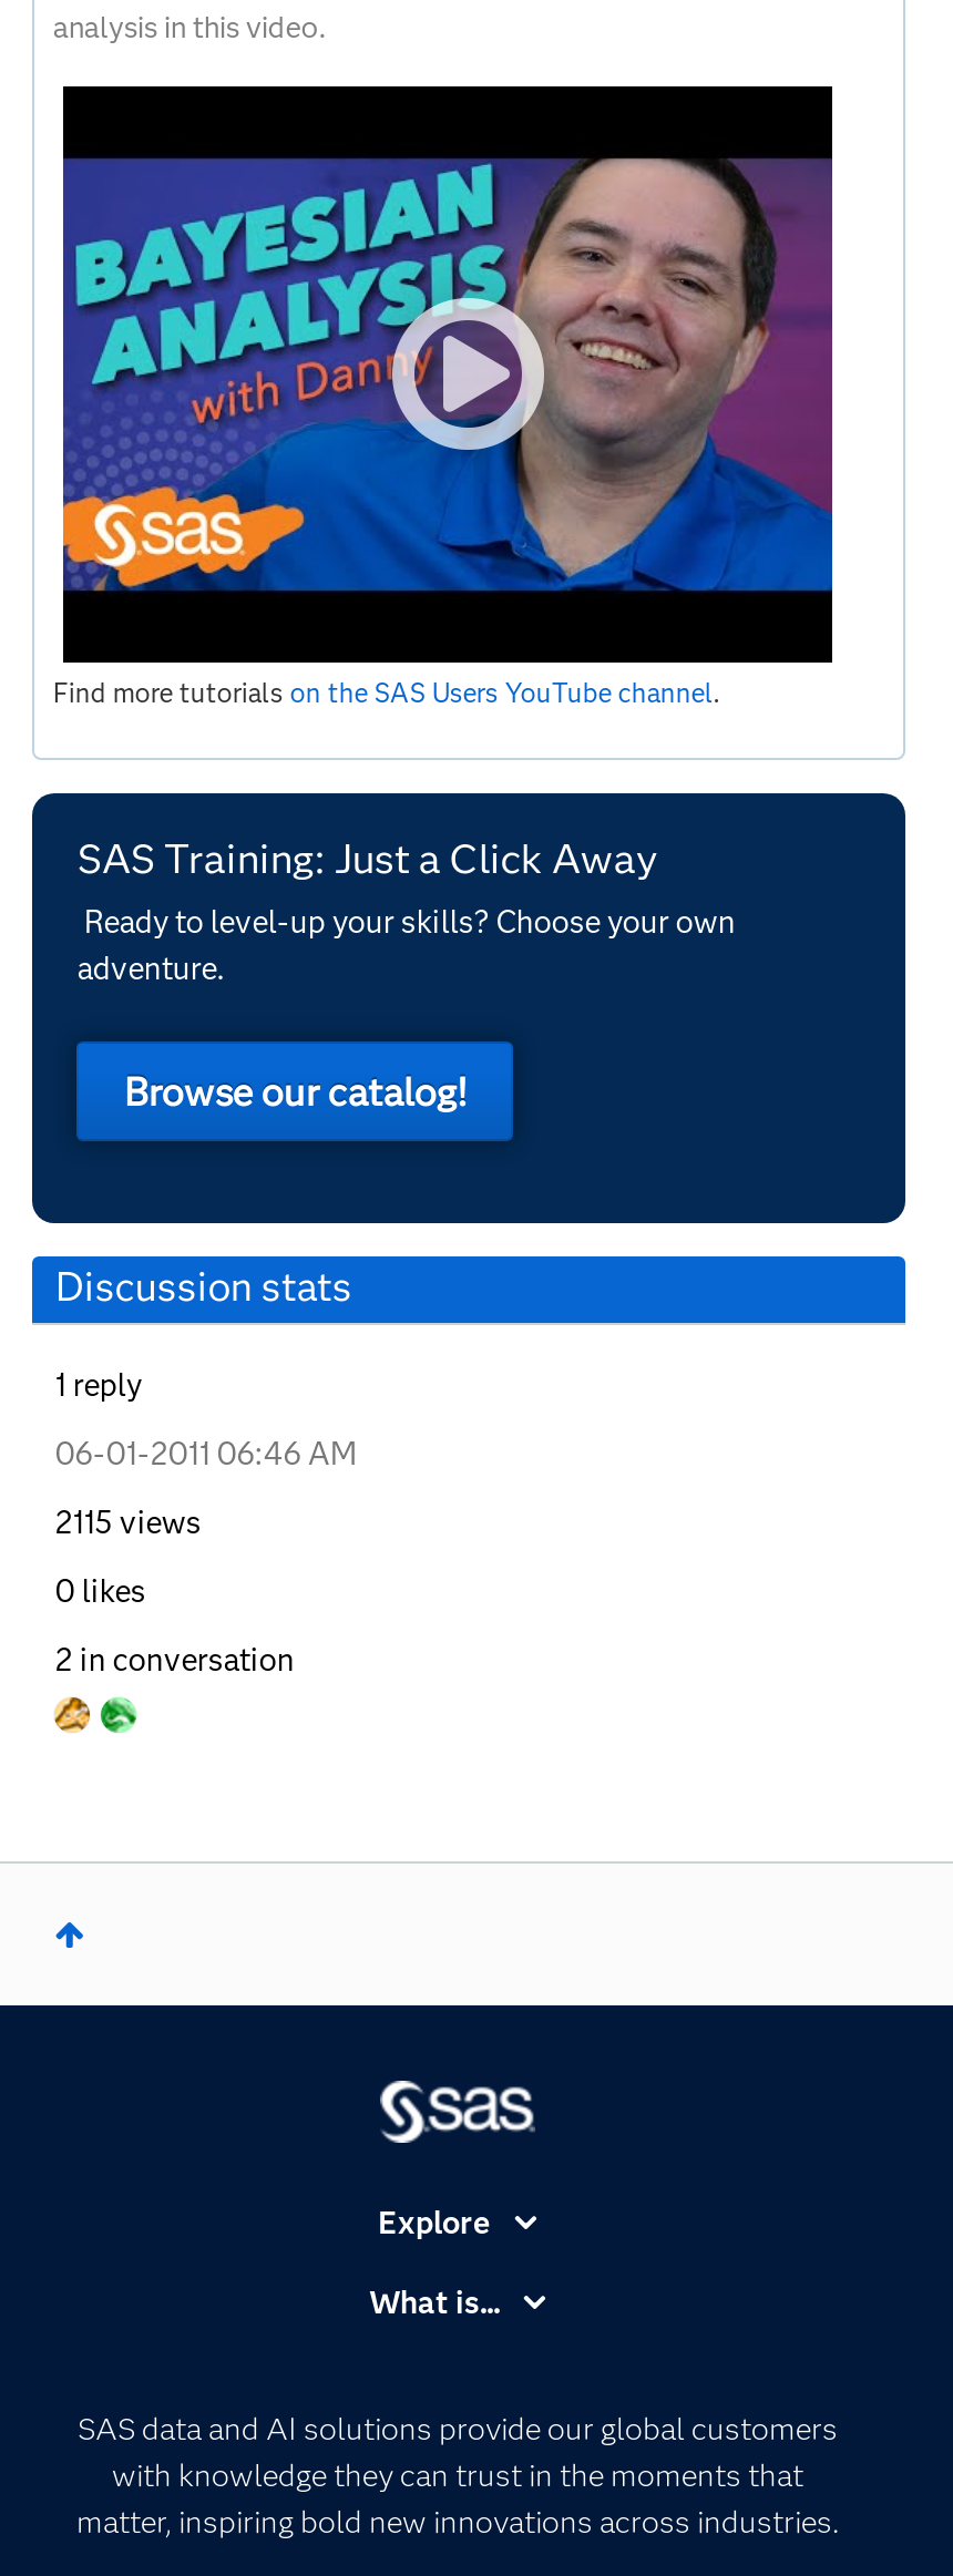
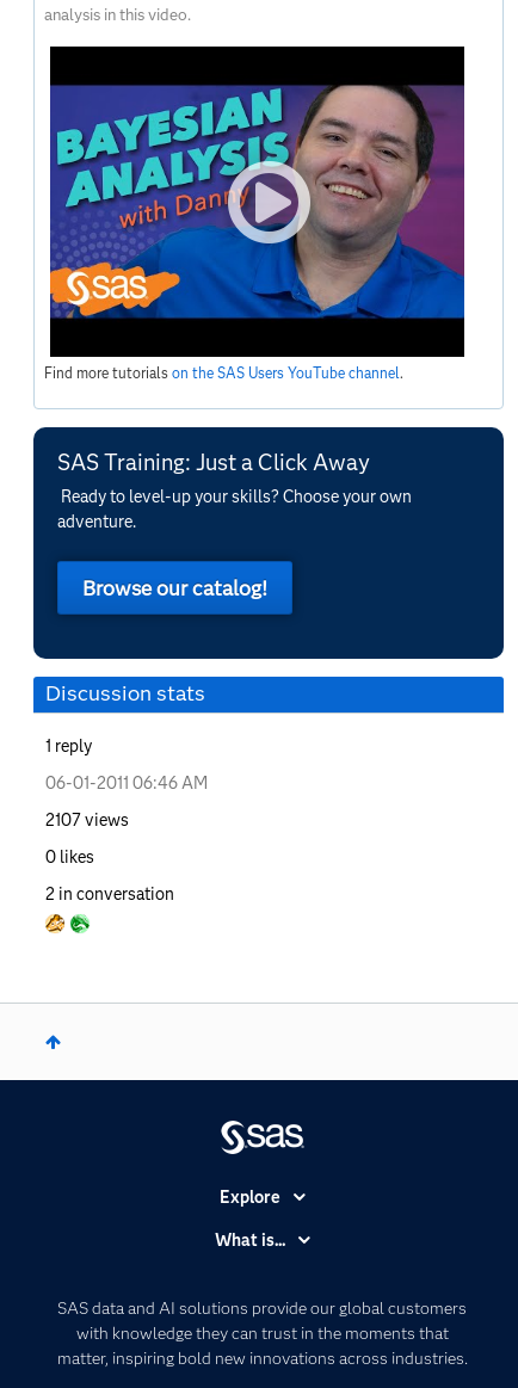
- 2115 views
+ 2107 views
